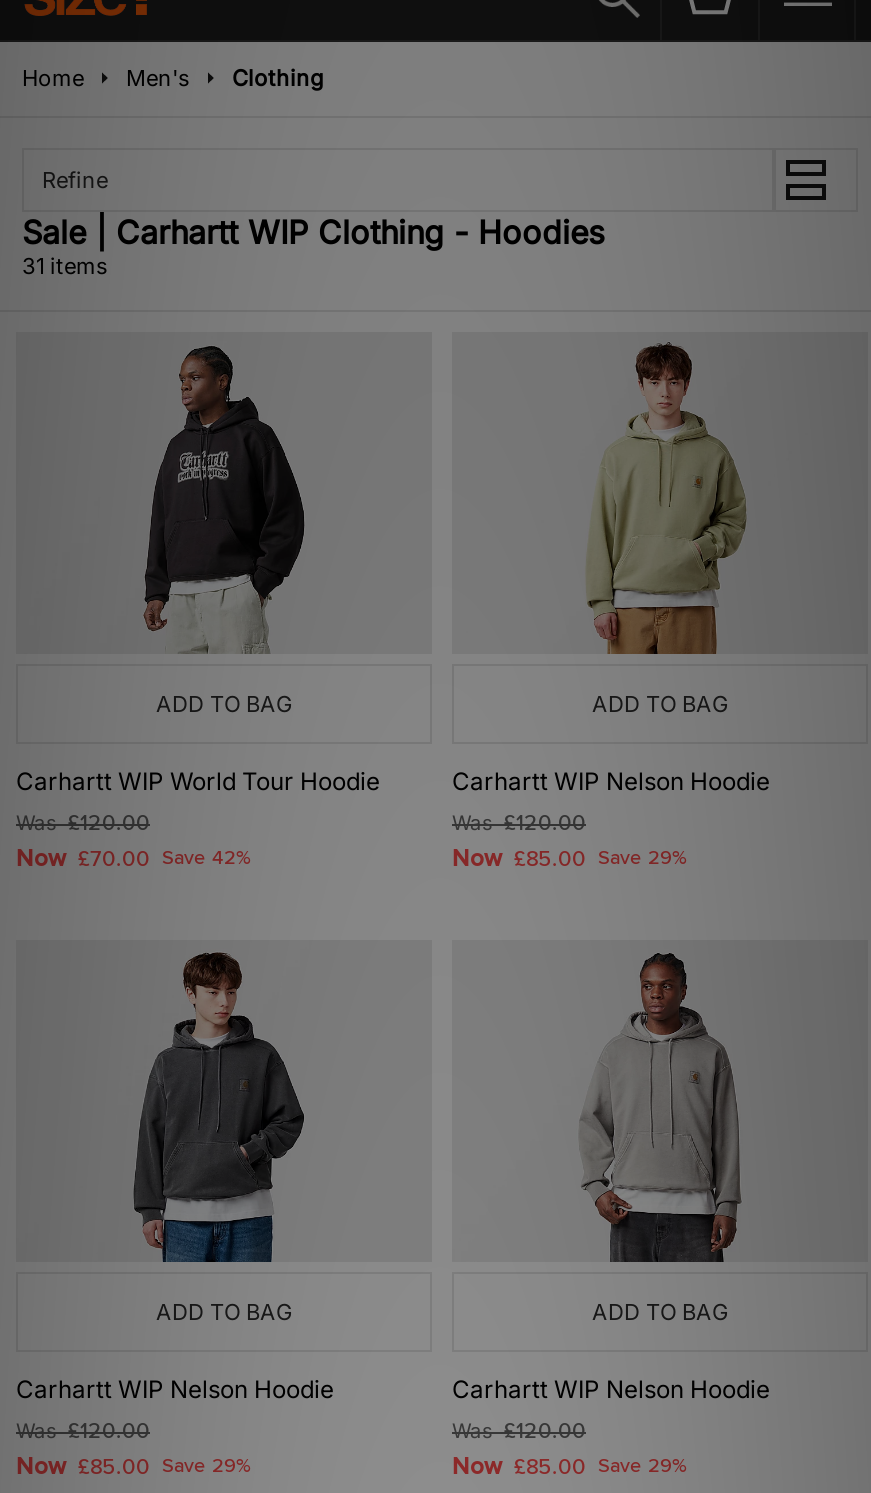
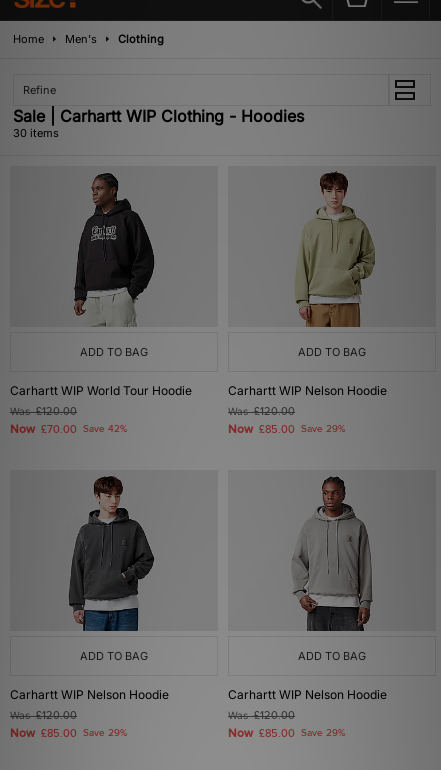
- 31 items
+ 30 items
